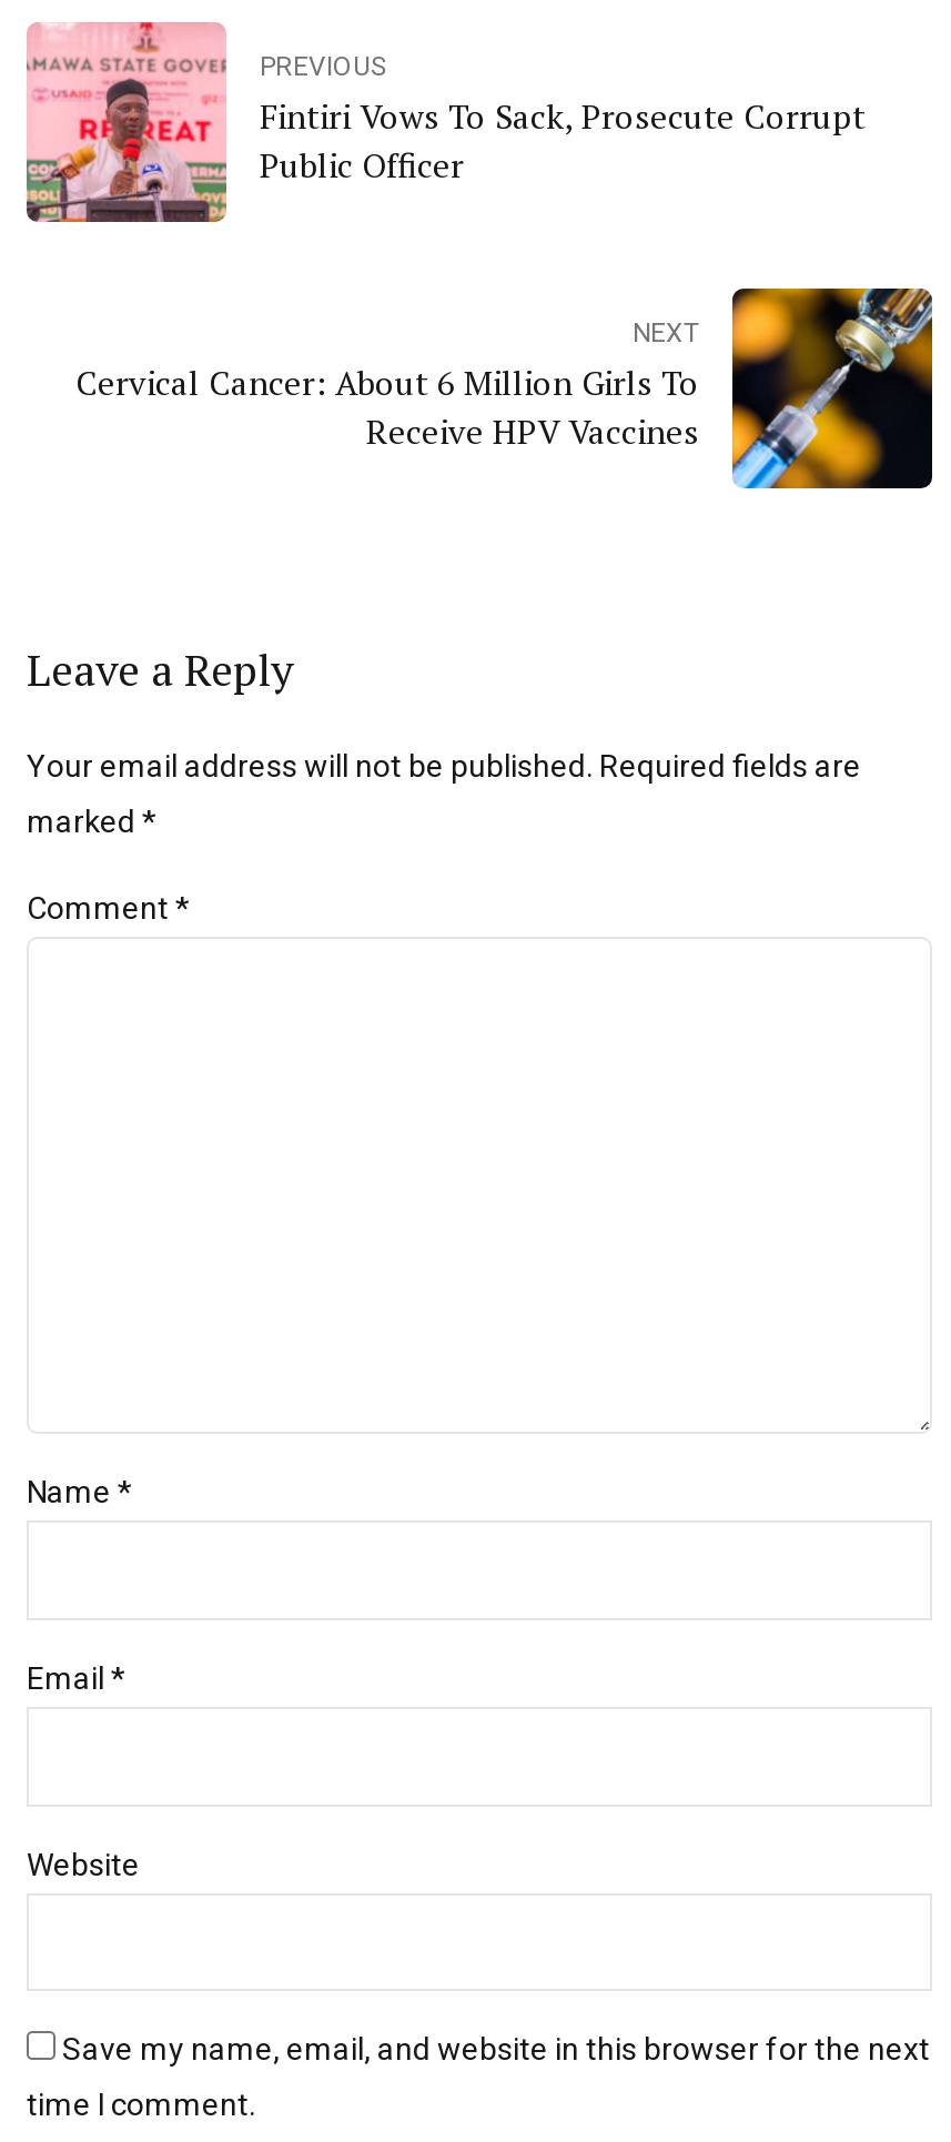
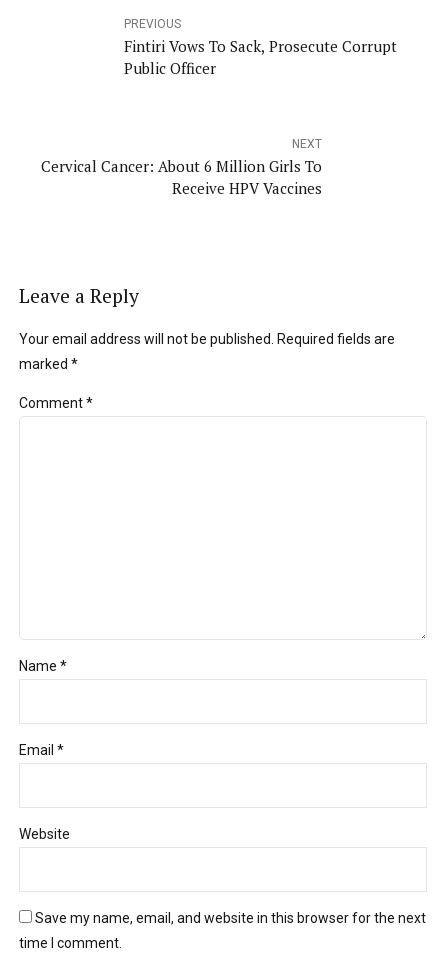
- [image]

- [image]
